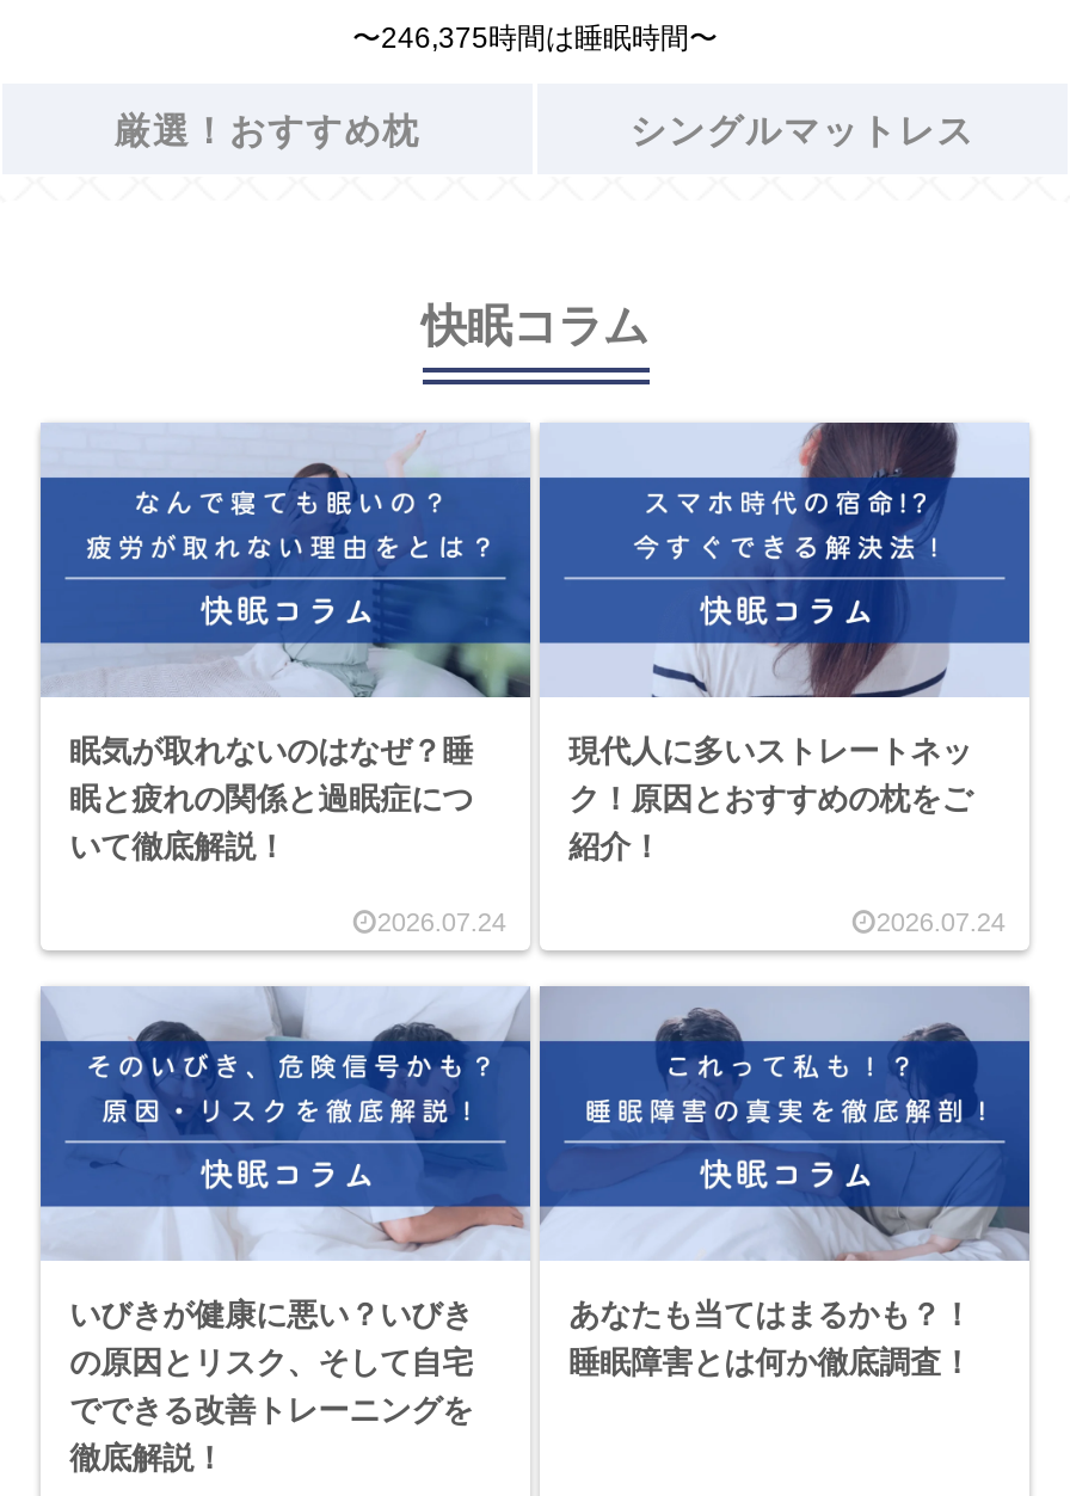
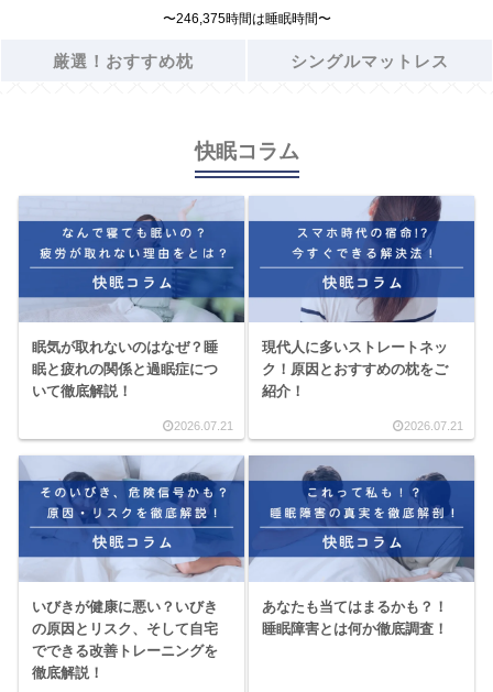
- 2026.07.24
+ 2026.07.21

- 2026.07.24
+ 2026.07.21
